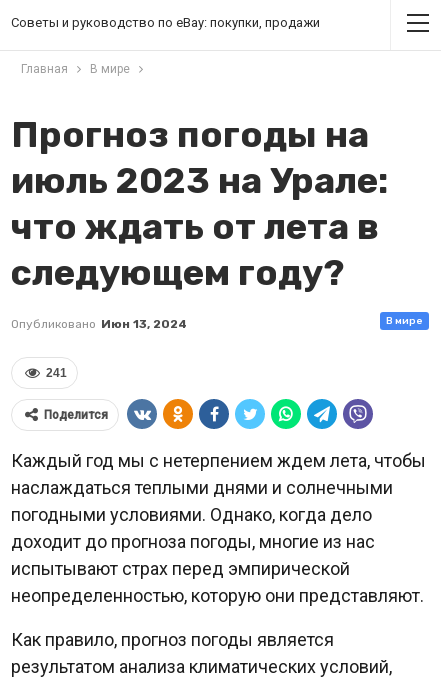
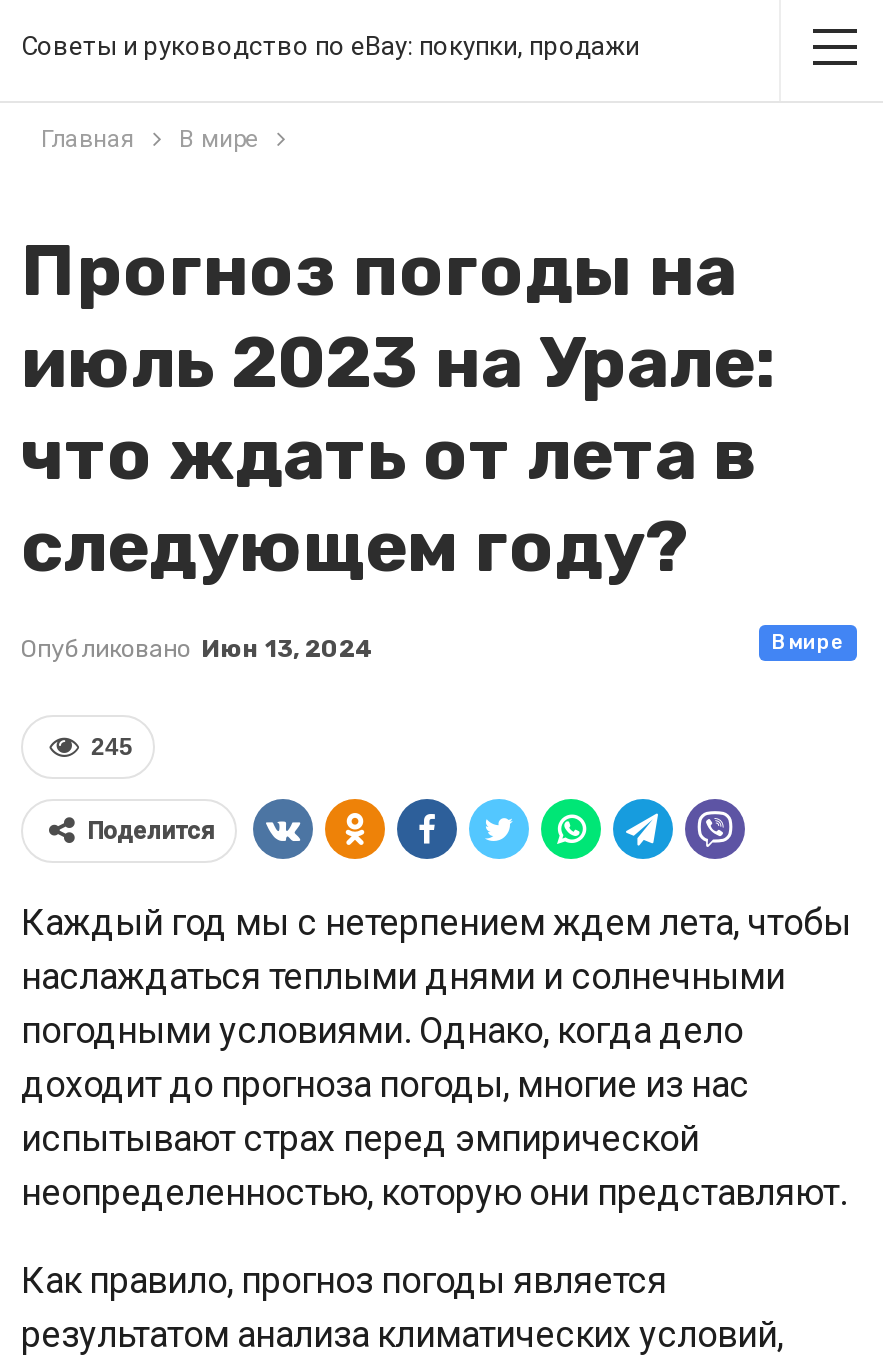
- 241
+ 245
